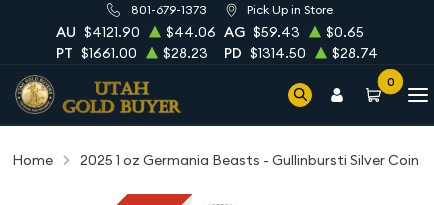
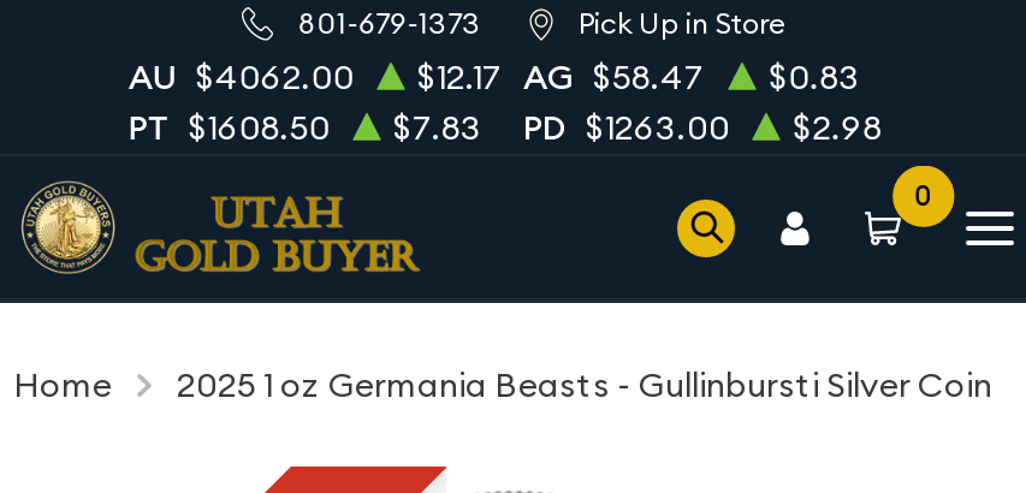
- AU $4121.90
+ AU $4062.00

- $44.06 AG $59.43
+ $12.17 AG $58.47

- $0.65
+ $0.83

- PT $1661.00
+ PT $1608.50

- $28.23
+ $7.83

- PD $1314.50
+ PD $1263.00

- $28.74
+ $2.98
